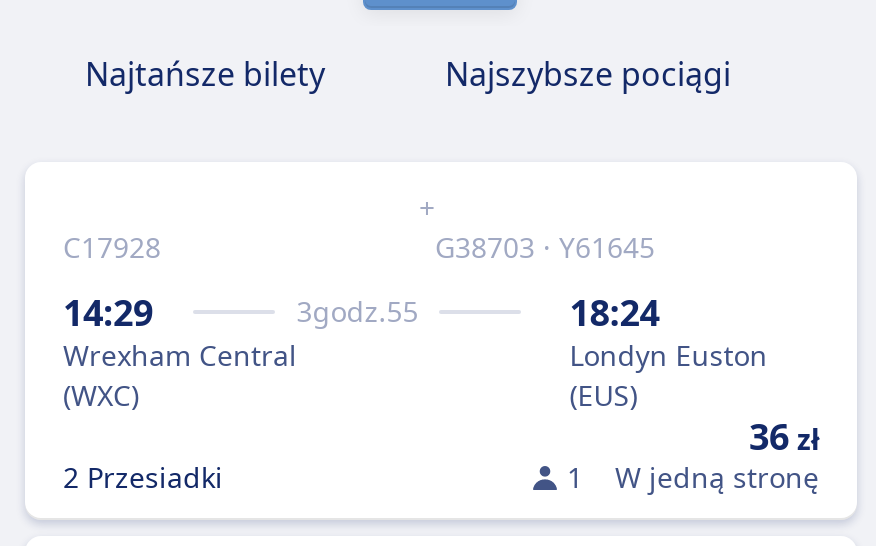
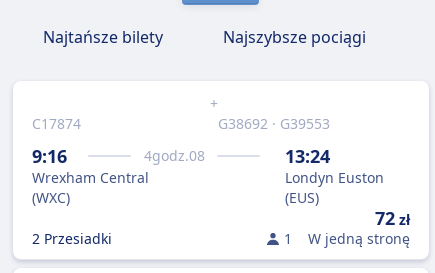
- C17928
+ C17874

- G38703 · Y61645
+ G38692 · G39553

- 14:29
- 3godz.55
+ 9:16
+ 4godz.08

- 18:24
+ 13:24

- 36 zł
+ 72 zł
